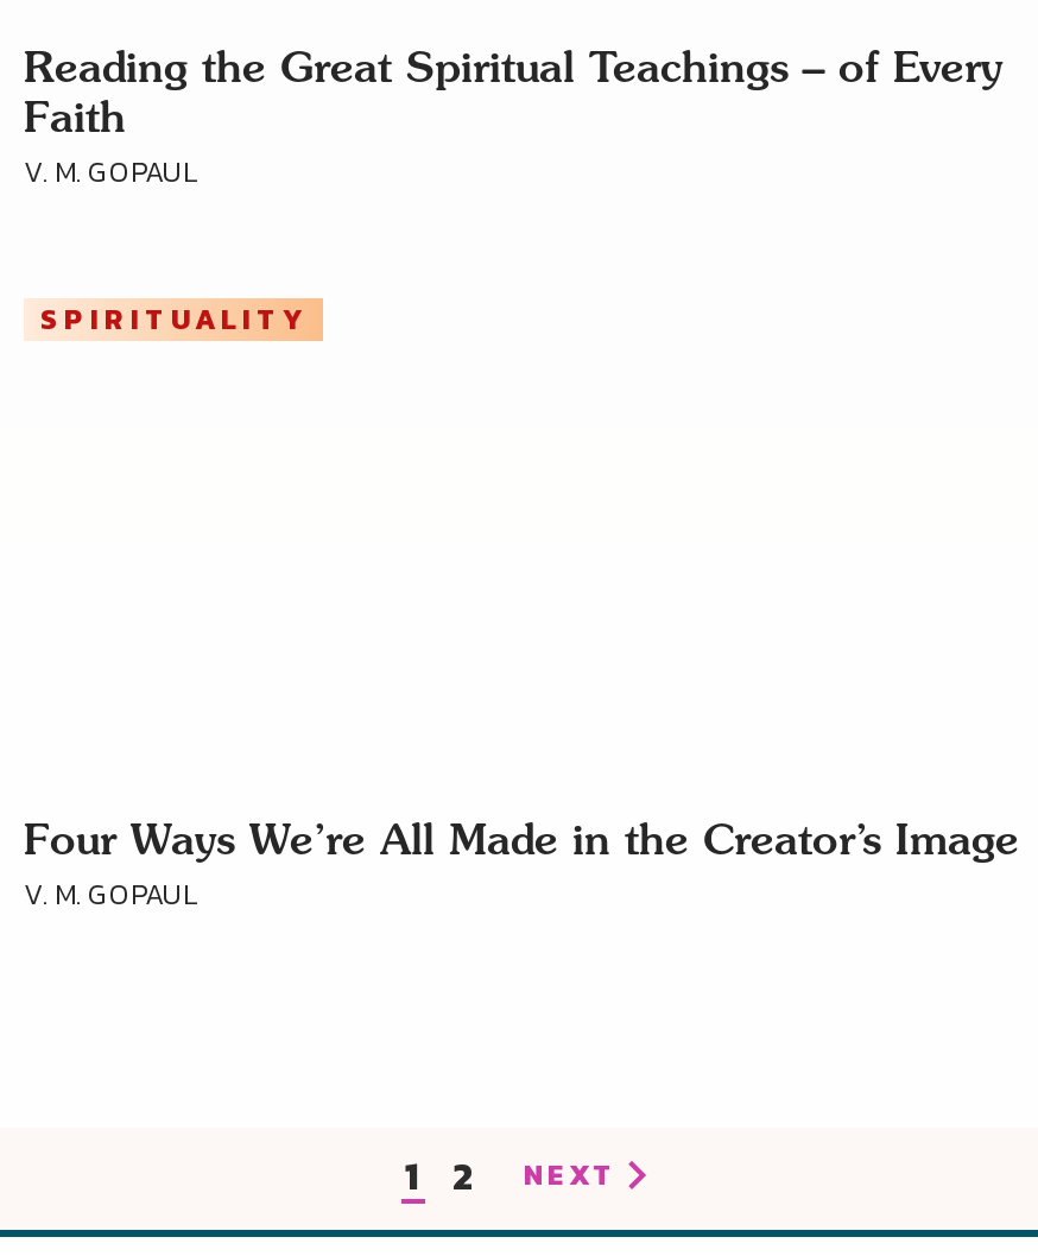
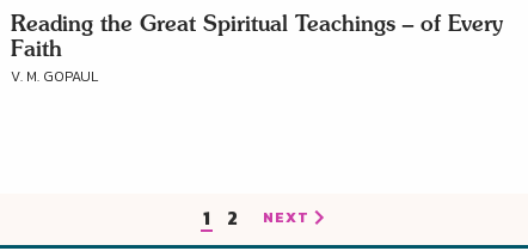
- SPIRITUALITY

- Four Ways We’re All Made in the Creator’s Image
- V. M. GOPAUL
